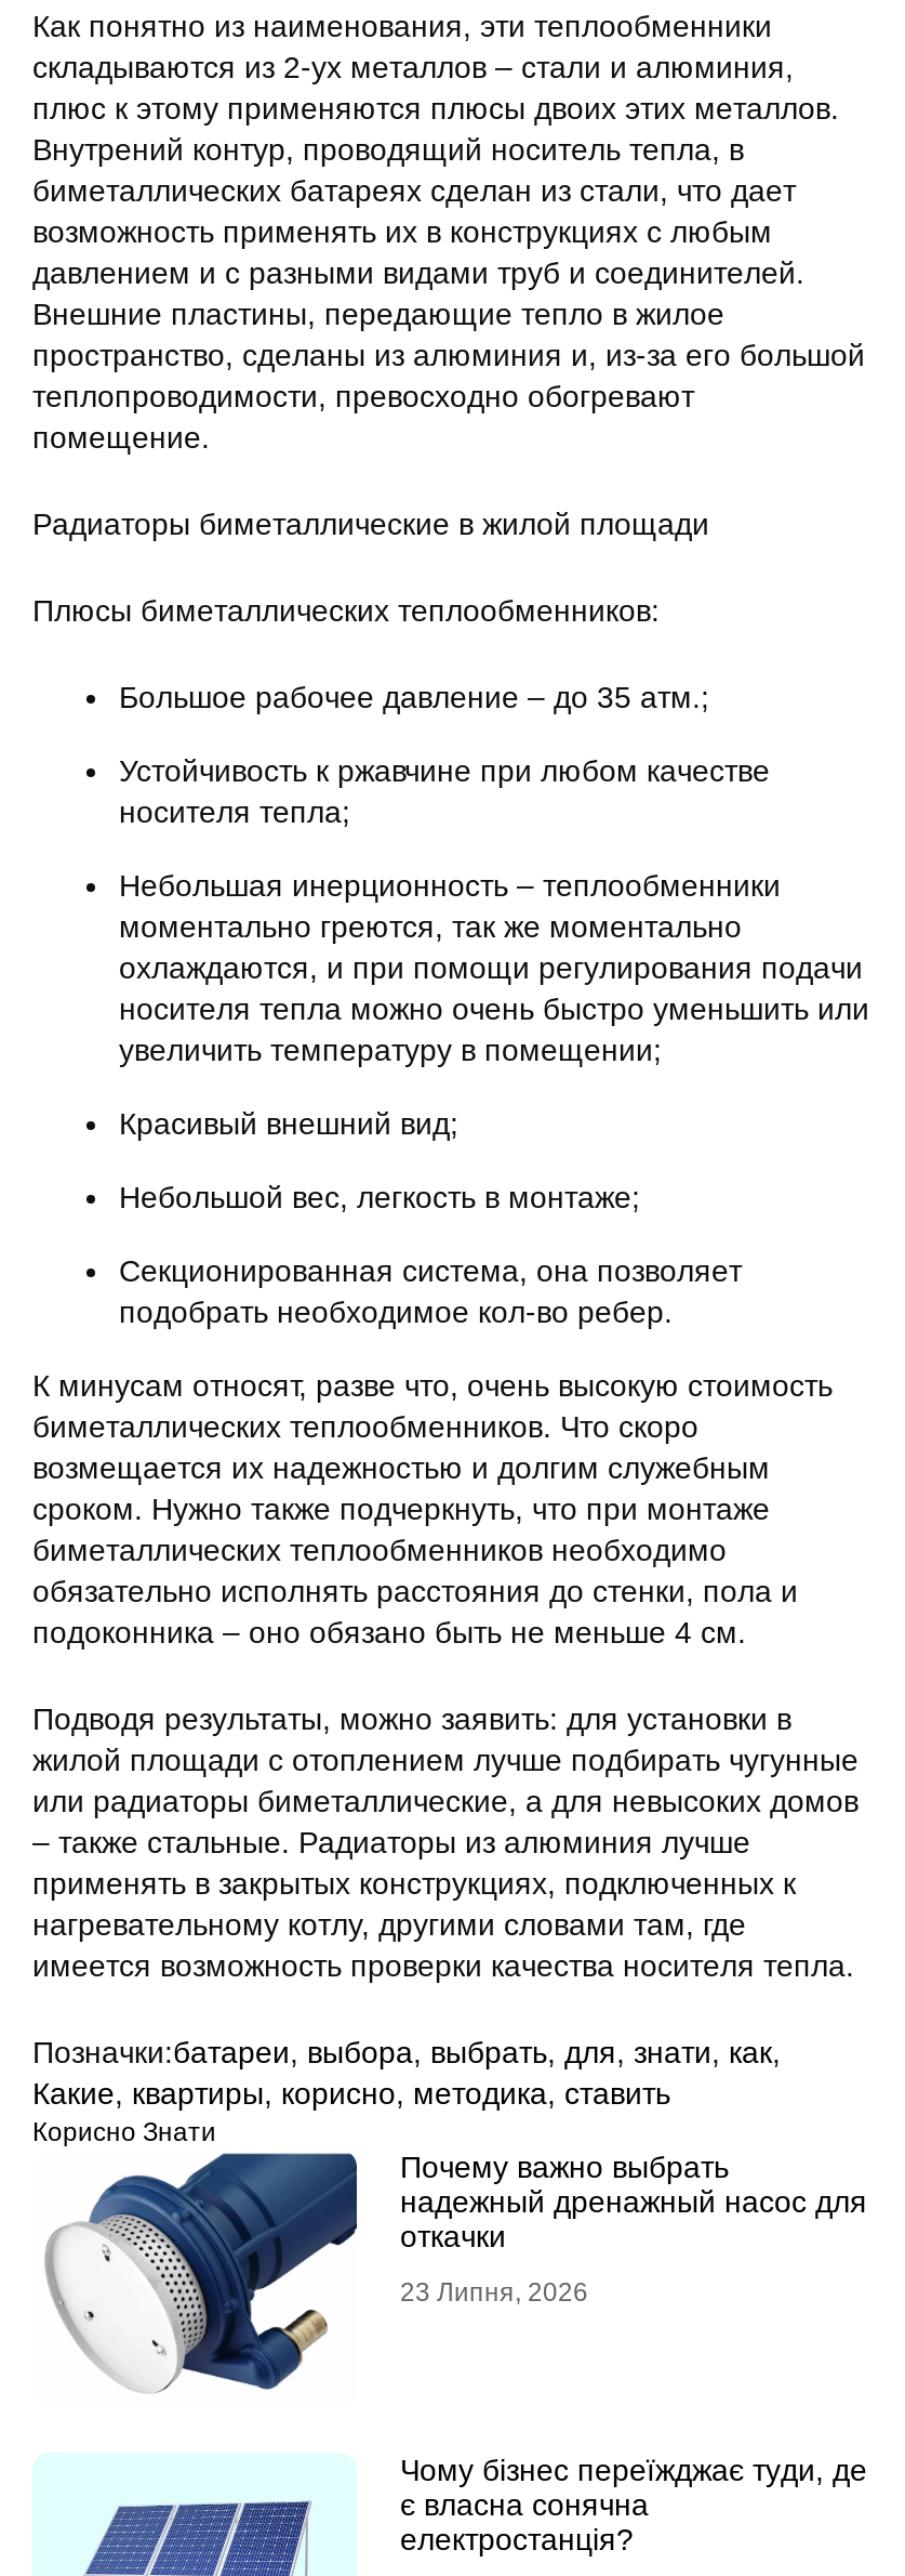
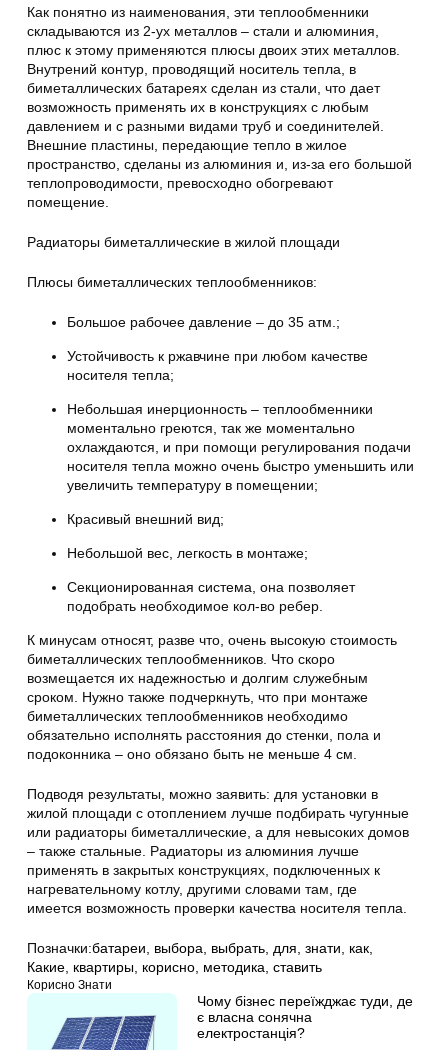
- [image]
- Почему важно выбрать
- надежный дренажный насос для
- откачки
- 23 Липня, 2026
